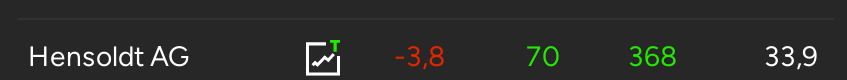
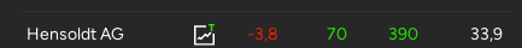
- 70 368
+ 70 390
